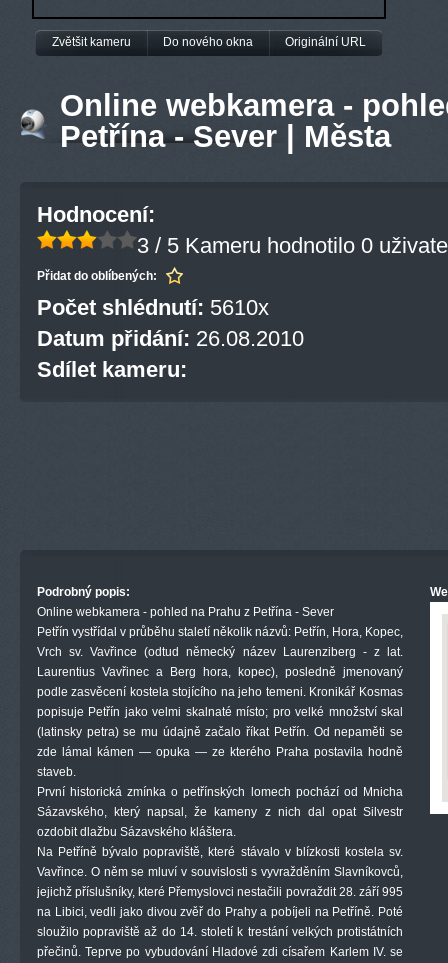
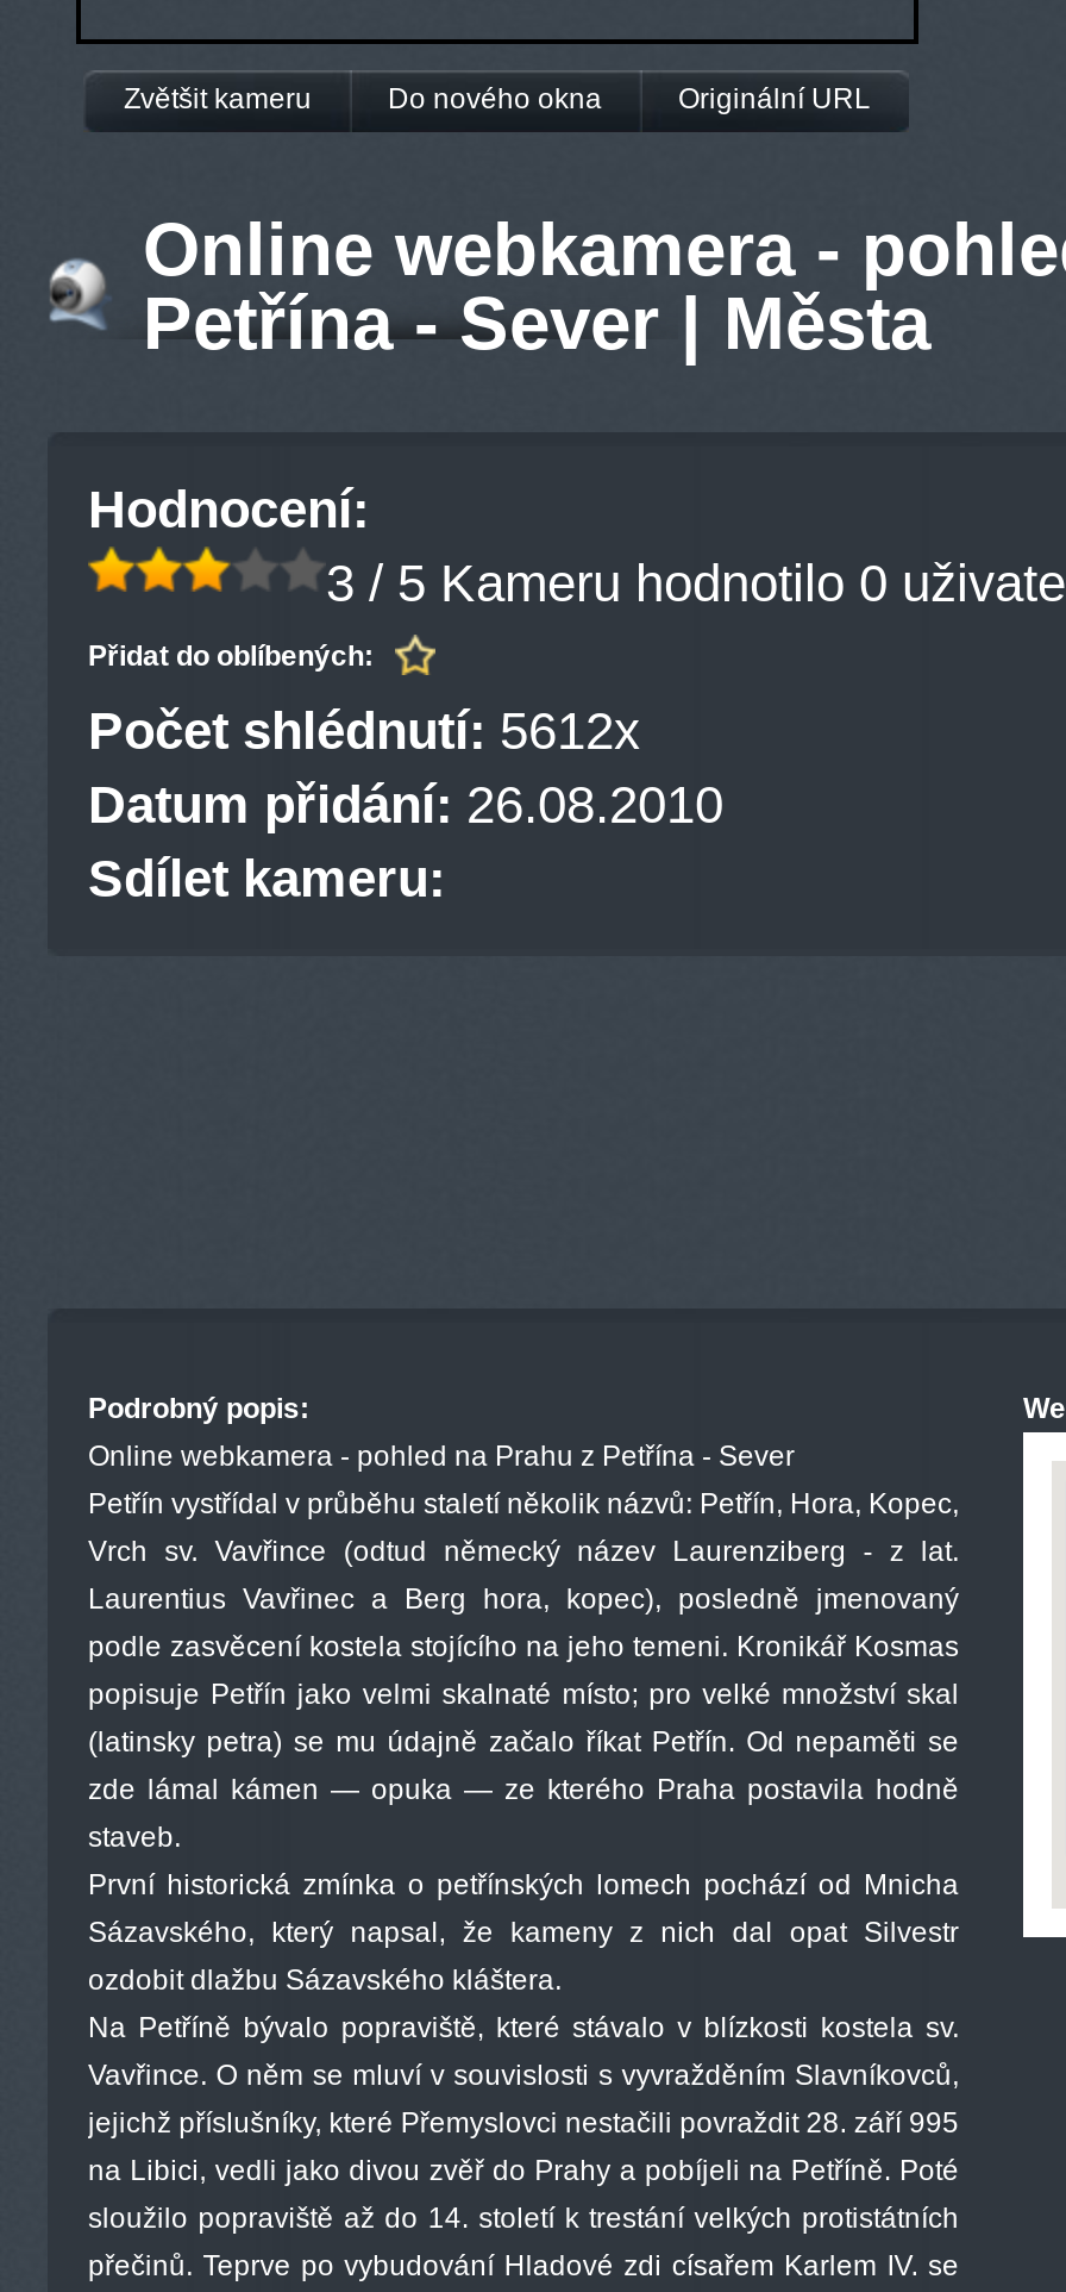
- Počet shlédnutí: 5610x
+ Počet shlédnutí: 5612x
